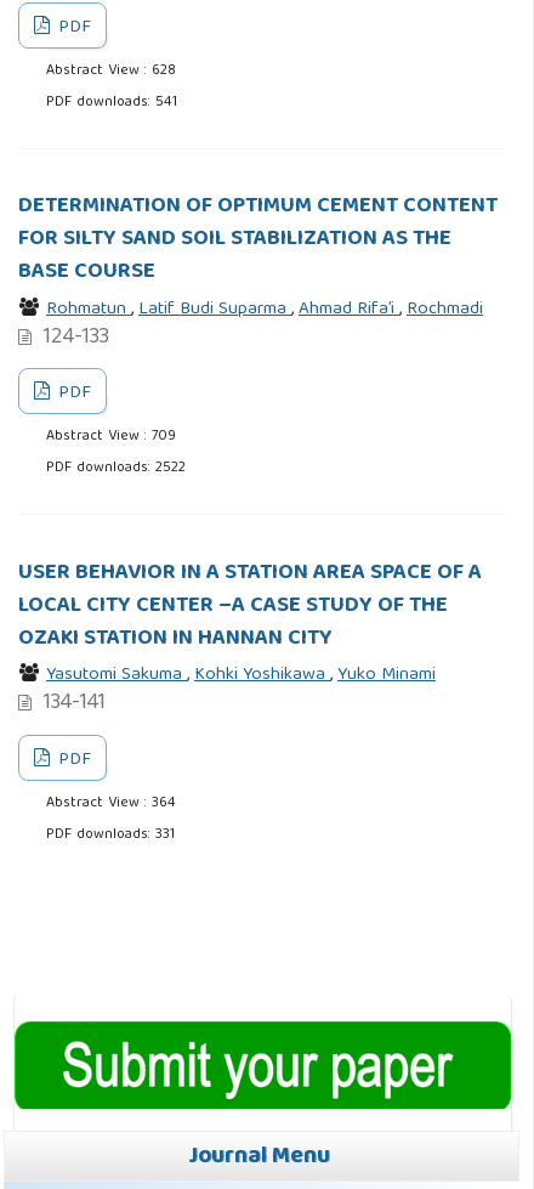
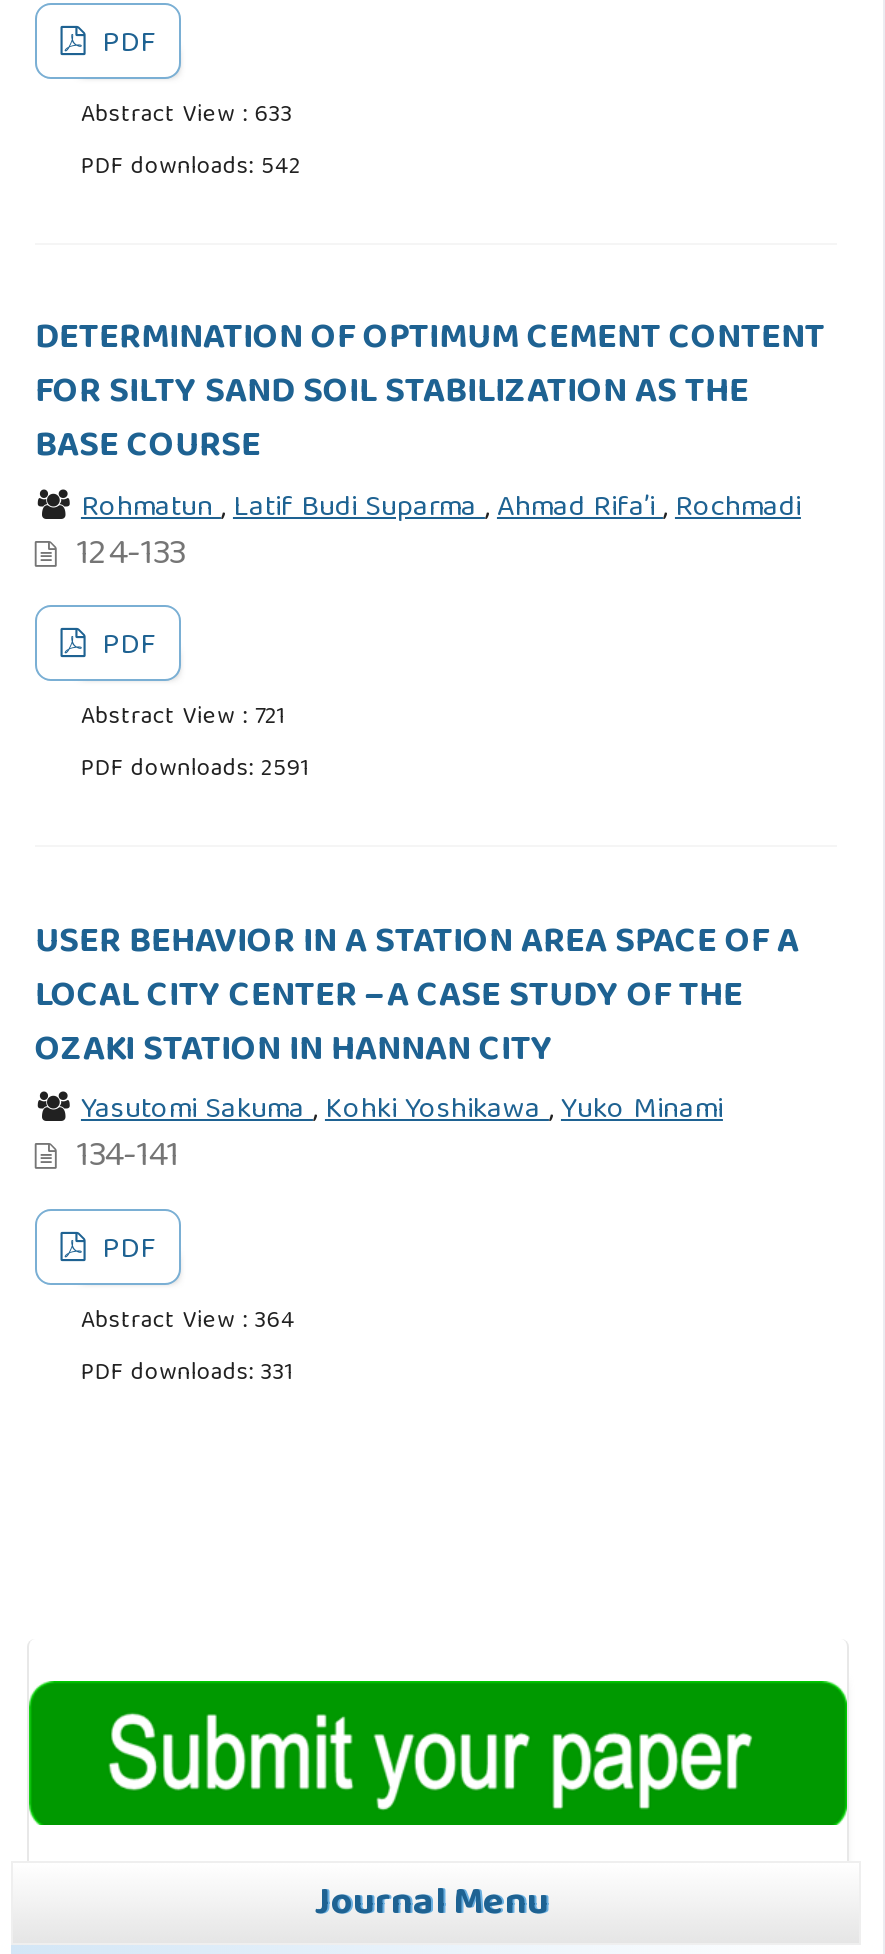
- Abstract View : 628
+ Abstract View : 633

- PDF downloads: 541
+ PDF downloads: 542

- Abstract View : 709
+ Abstract View : 721

- PDF downloads: 2522
+ PDF downloads: 2591
